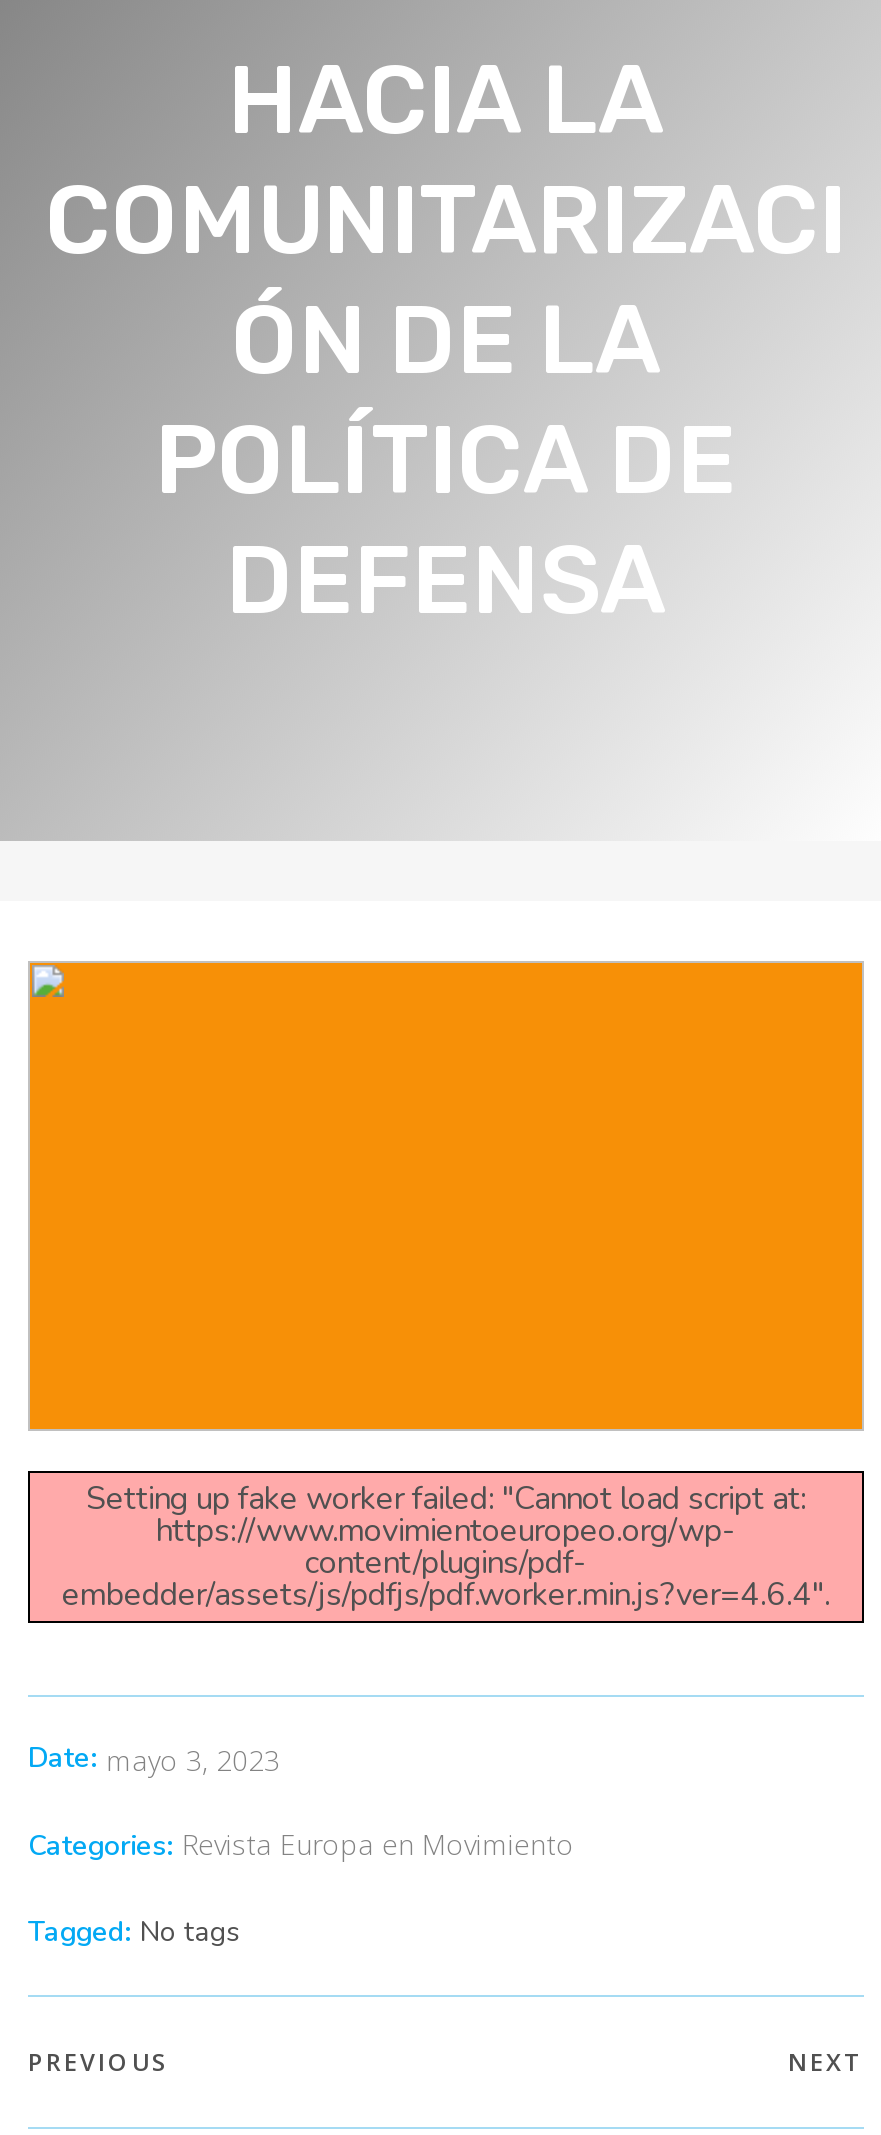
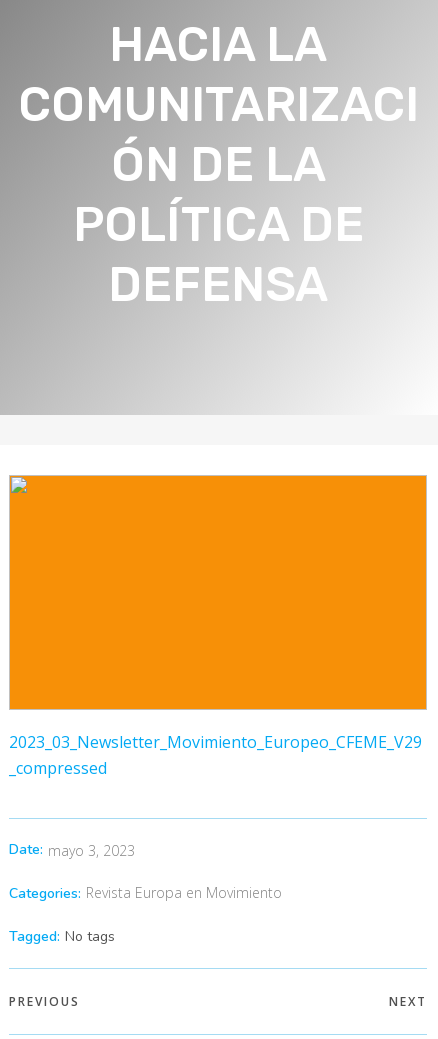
- Setting up fake worker failed: "Cannot load script at:
- https://www.movimientoeuropeo.org/wp-
- content/plugins/pdf-
- embedder/assets/js/pdfjs/pdf.worker.min.js?ver=4.6.4".
+ 2023_03_Newsletter_Movimiento_Europeo_CFEME_V29
+ _compressed
